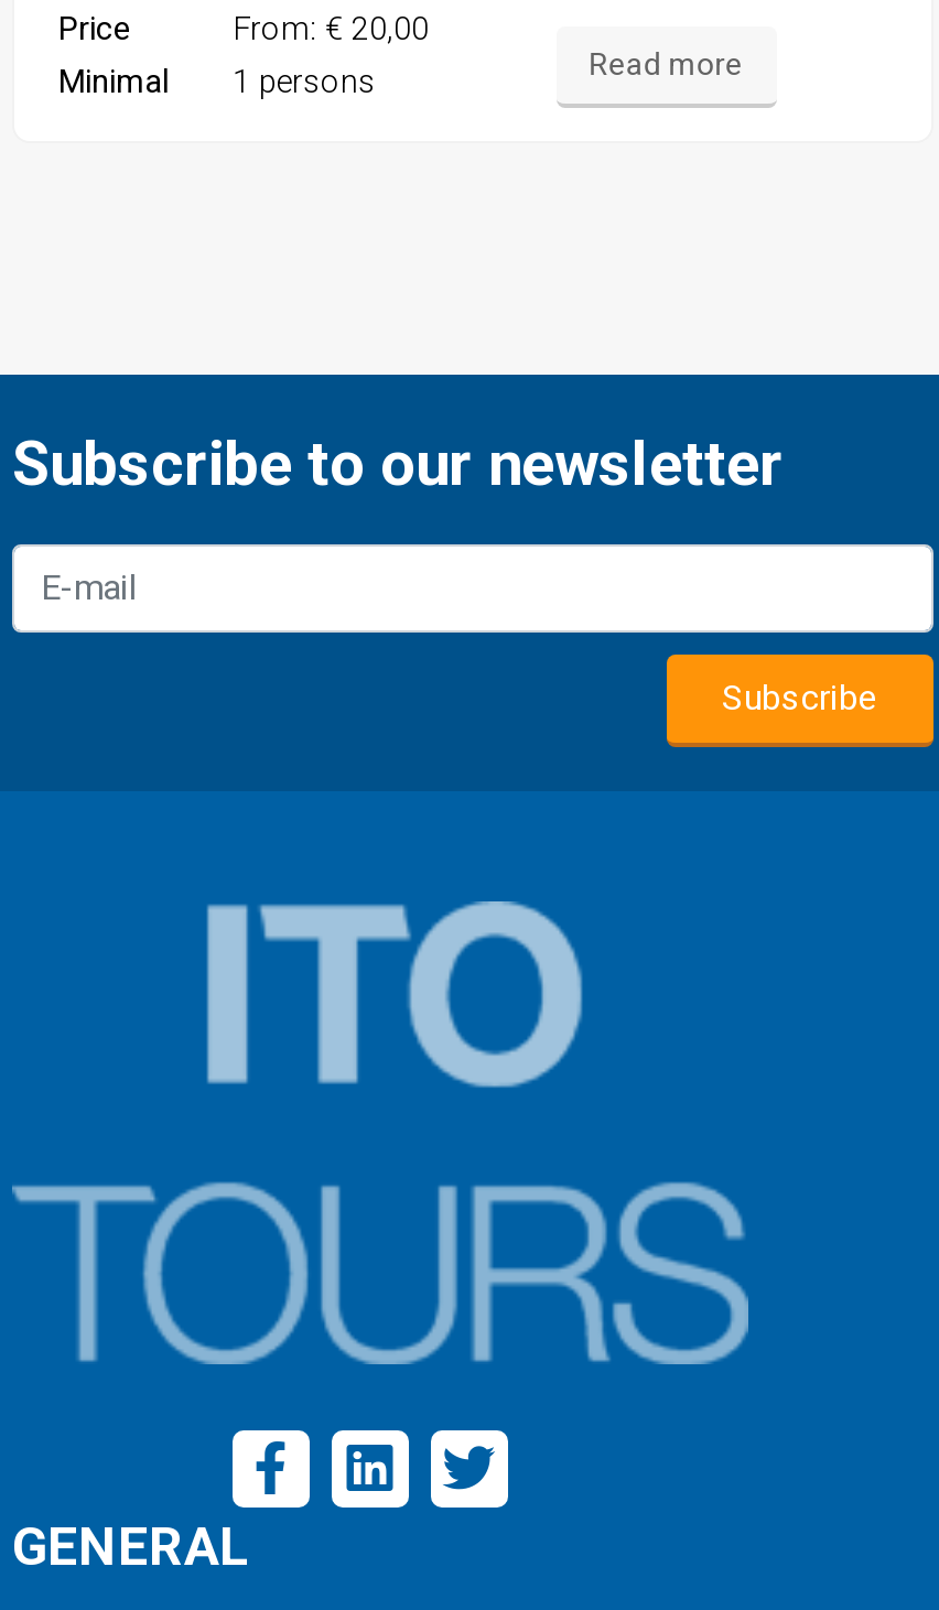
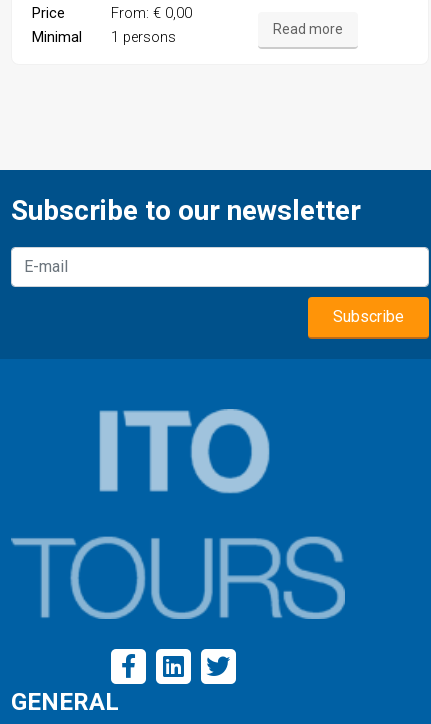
- From: € 20,00
+ From: € 0,00
